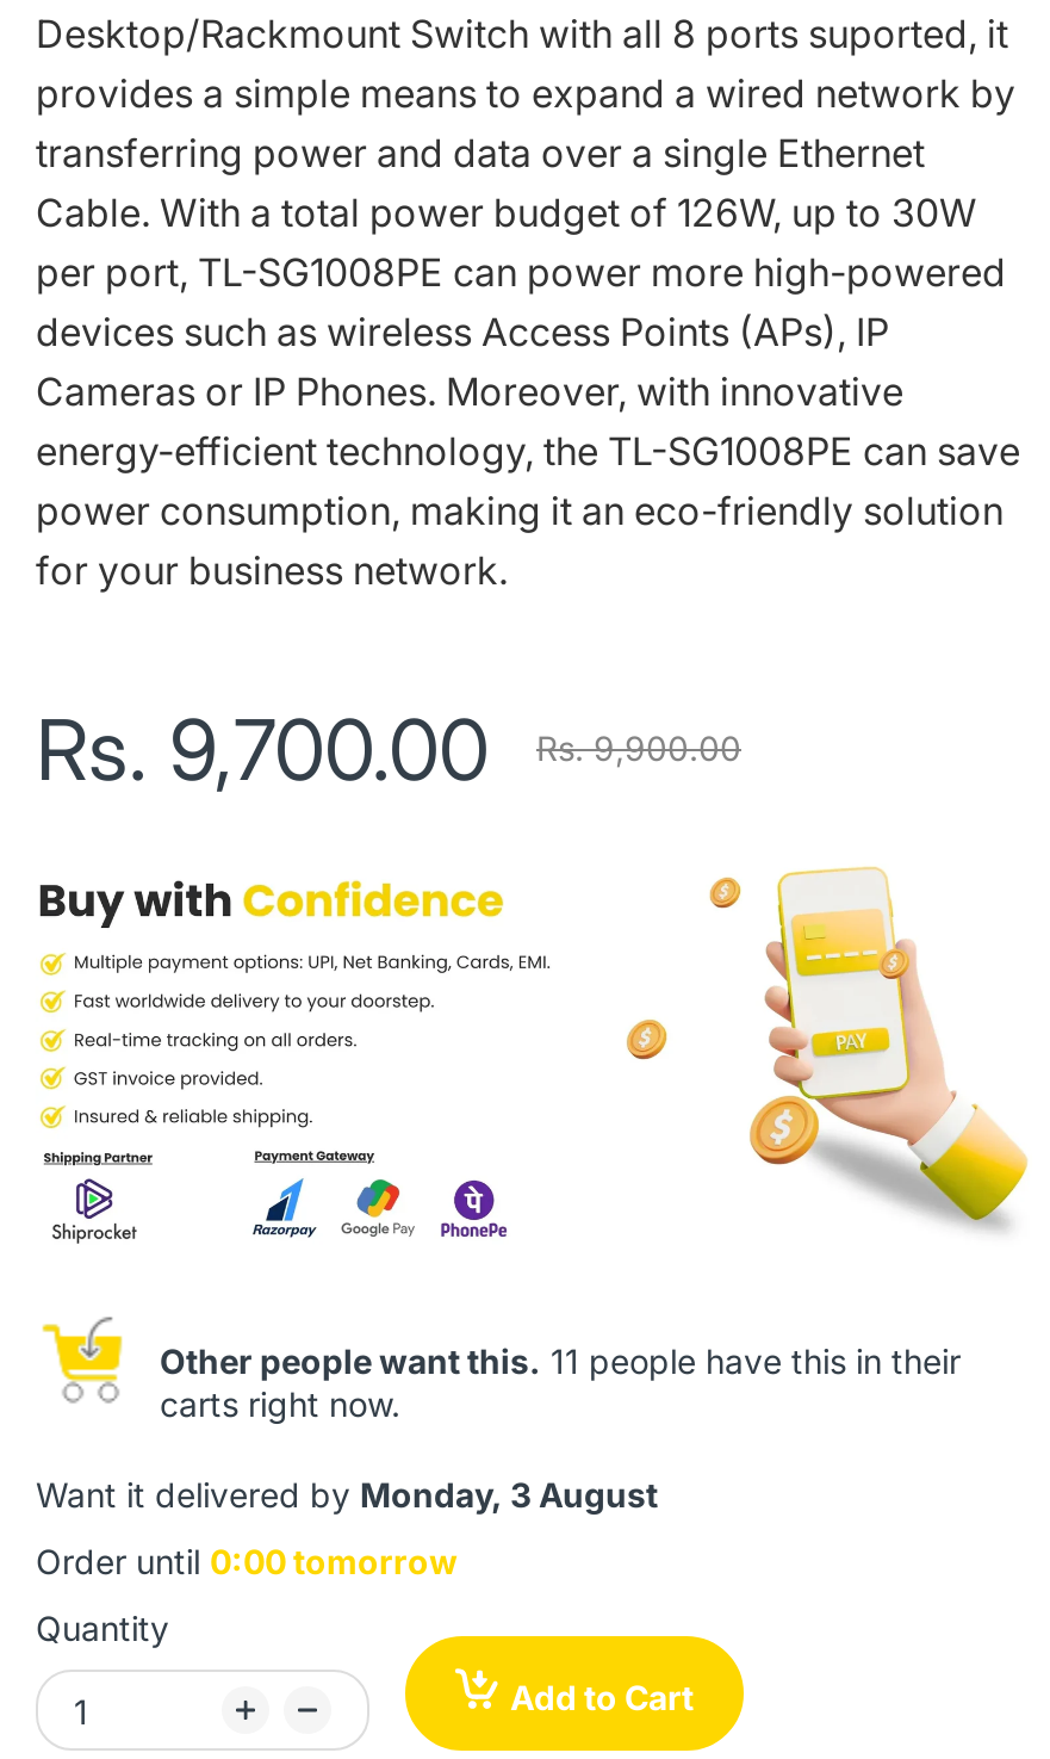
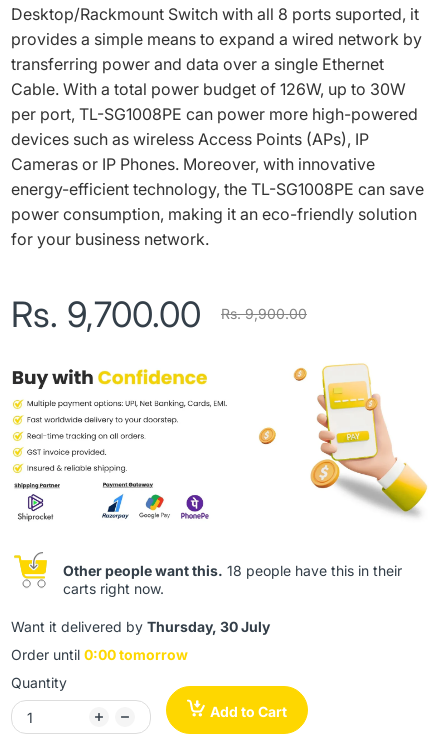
- Other people want this. 11 people have this in their
+ Other people want this. 18 people have this in their

- Want it delivered by Monday, 3 August
+ Want it delivered by Thursday, 30 July
